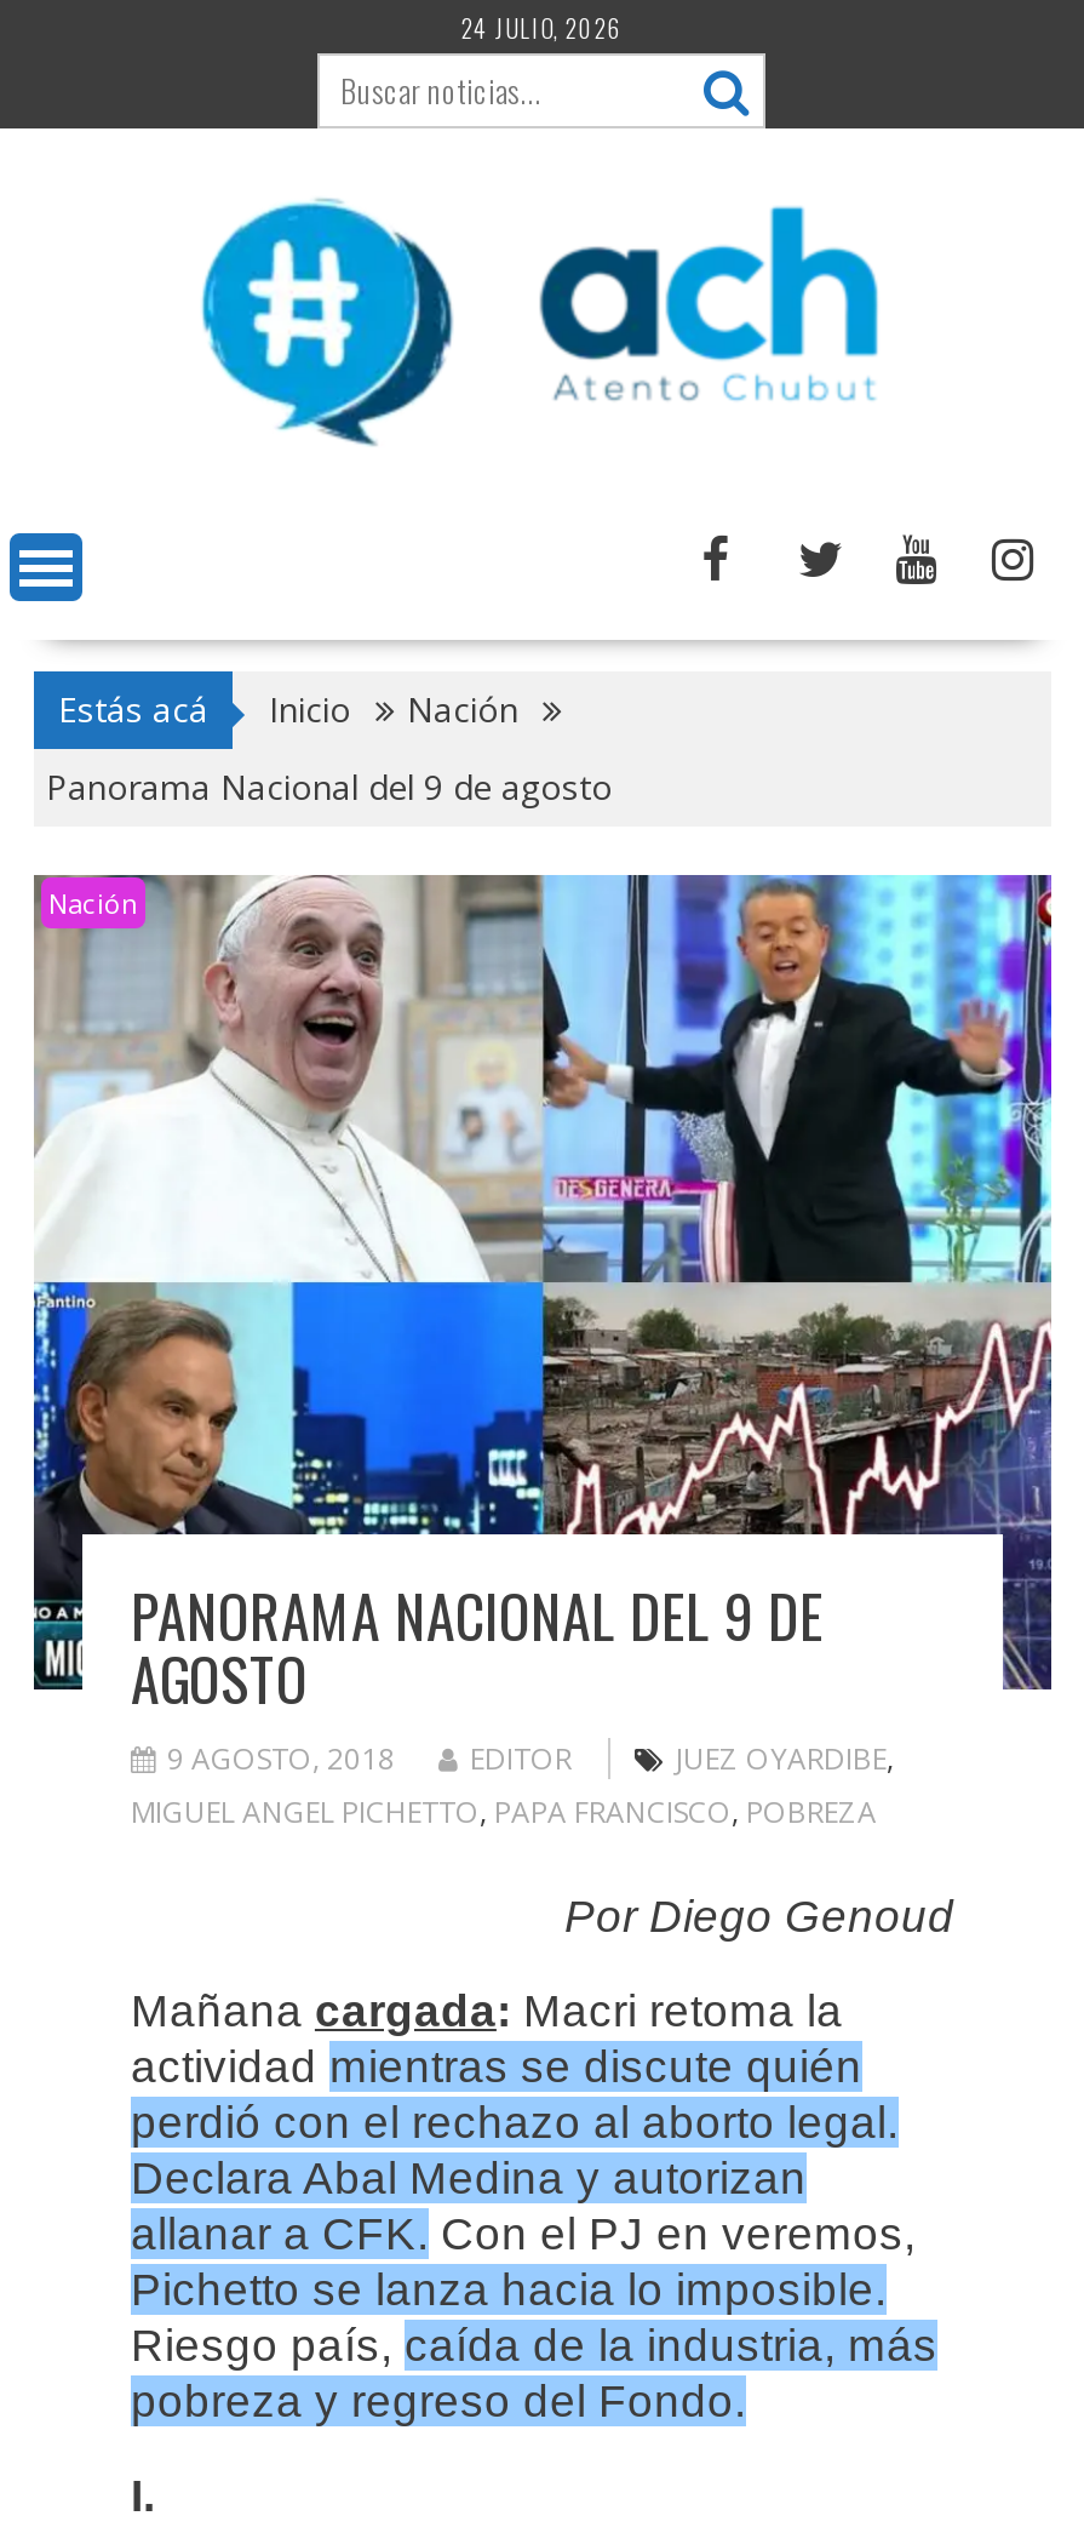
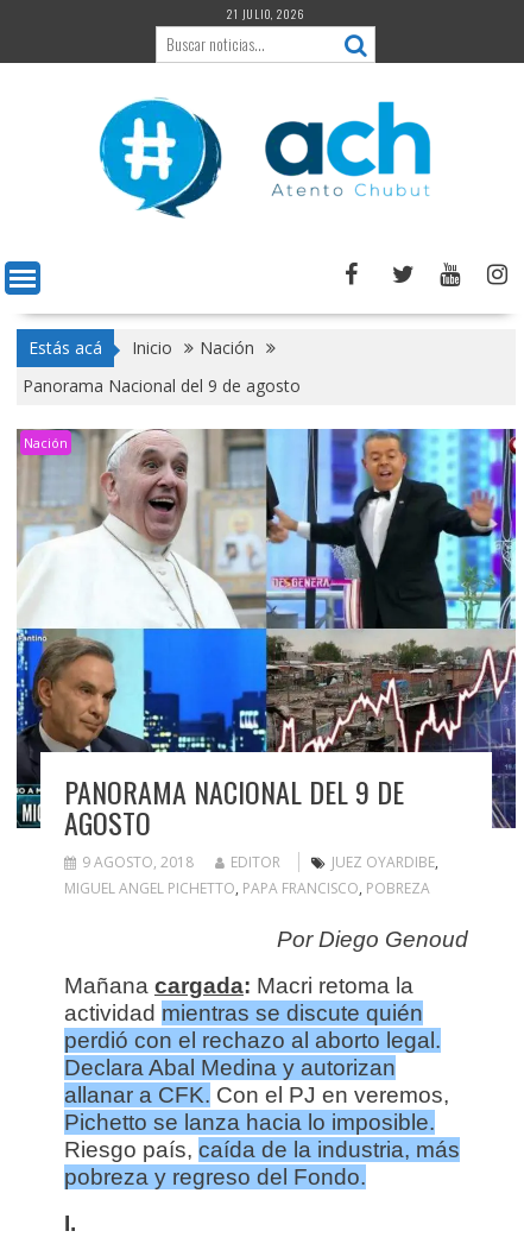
- 24 JULIO, 2026
+ 21 JULIO, 2026
